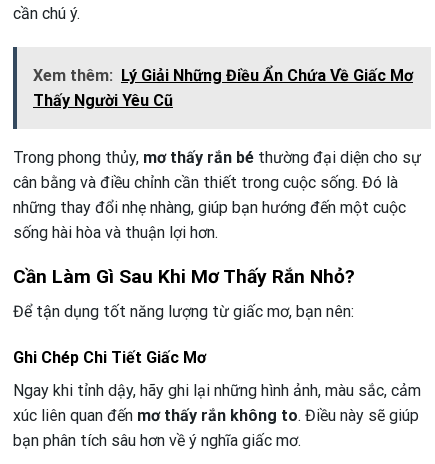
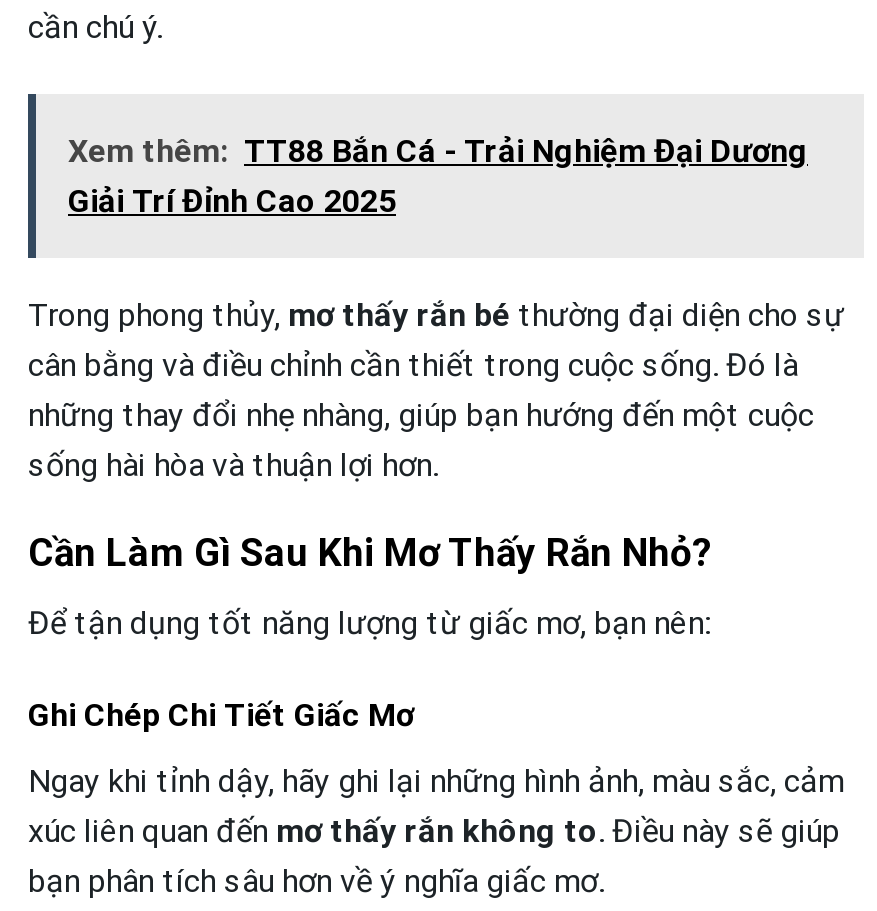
- Xem thêm: Lý Giải Những Điều Ẩn Chứa Về Giấc Mơ
- Thấy Người Yêu Cũ
+ Xem thêm: TT88 Bắn Cá - Trải Nghiệm Đại Dương
+ Giải Trí Đỉnh Cao 2025
